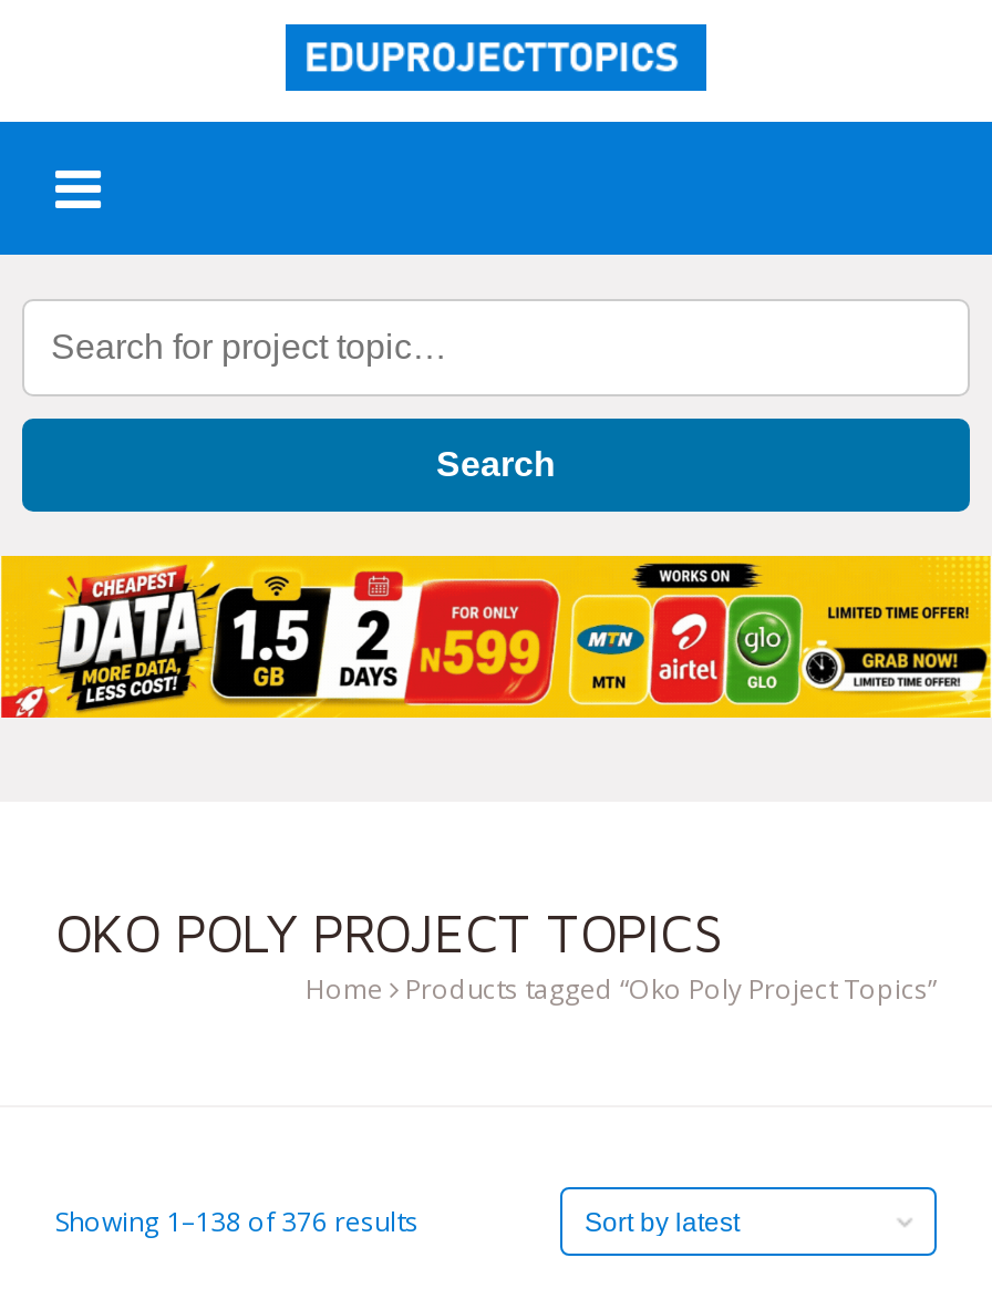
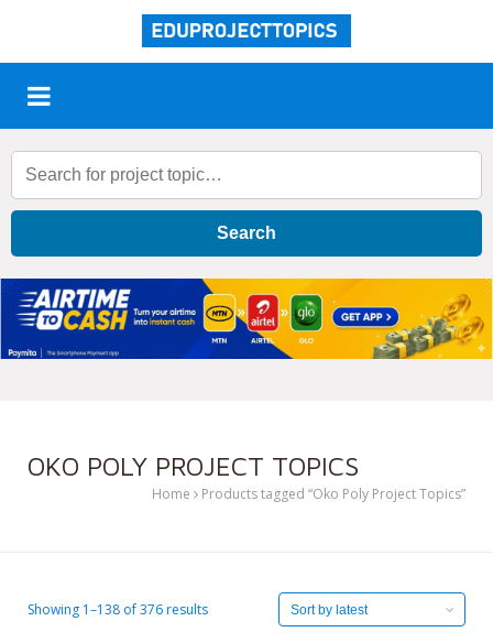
- [image]
+ [image]
